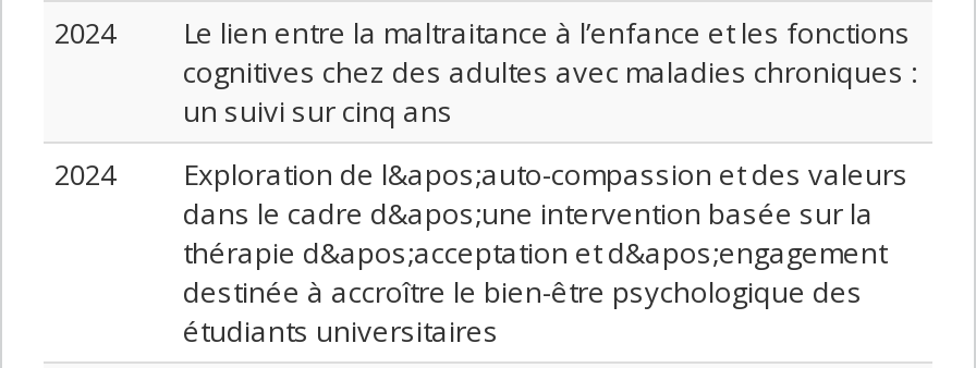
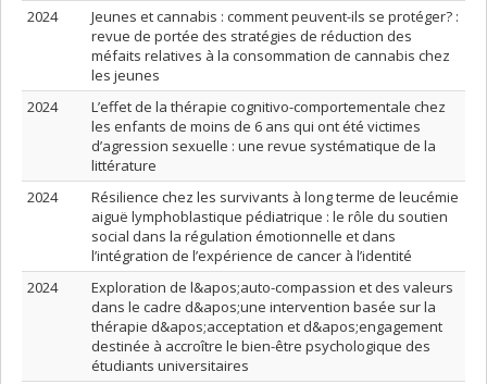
- Le lien entre la maltraitance à l’enfance et les fonctions
- cognitives chez des adultes avec maladies chroniques :
- un suivi sur cinq ans
+ Jeunes et cannabis : comment peuvent-ils se protéger? :
+ revue de portée des stratégies de réduction des
+ méfaits relatives à la consommation de cannabis chez
+ les jeunes
+ 2024
+ L’effet de la thérapie cognitivo-comportementale chez
+ les enfants de moins de 6 ans qui ont été victimes
+ d’agression sexuelle : une revue systématique de la
+ littérature
+ 2024
+ Résilience chez les survivants à long terme de leucémie
+ aiguë lymphoblastique pédiatrique : le rôle du soutien
+ social dans la régulation émotionnelle et dans
+ l’intégration de l’expérience de cancer à l’identité
